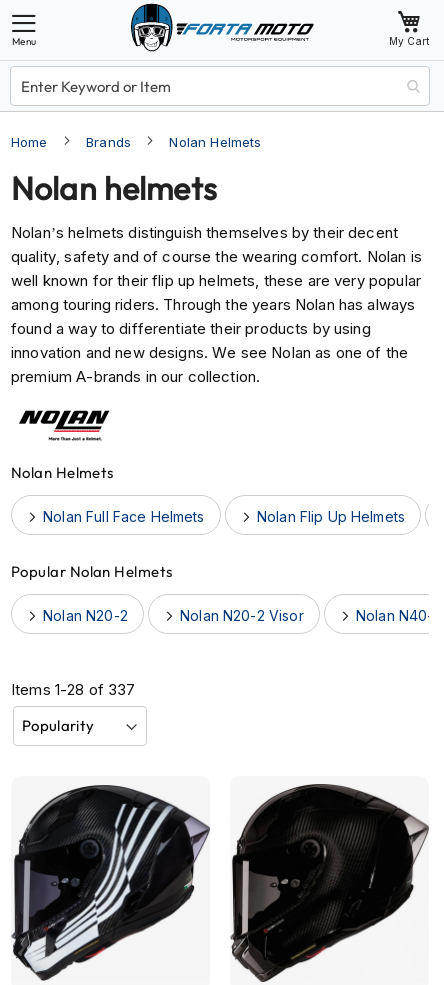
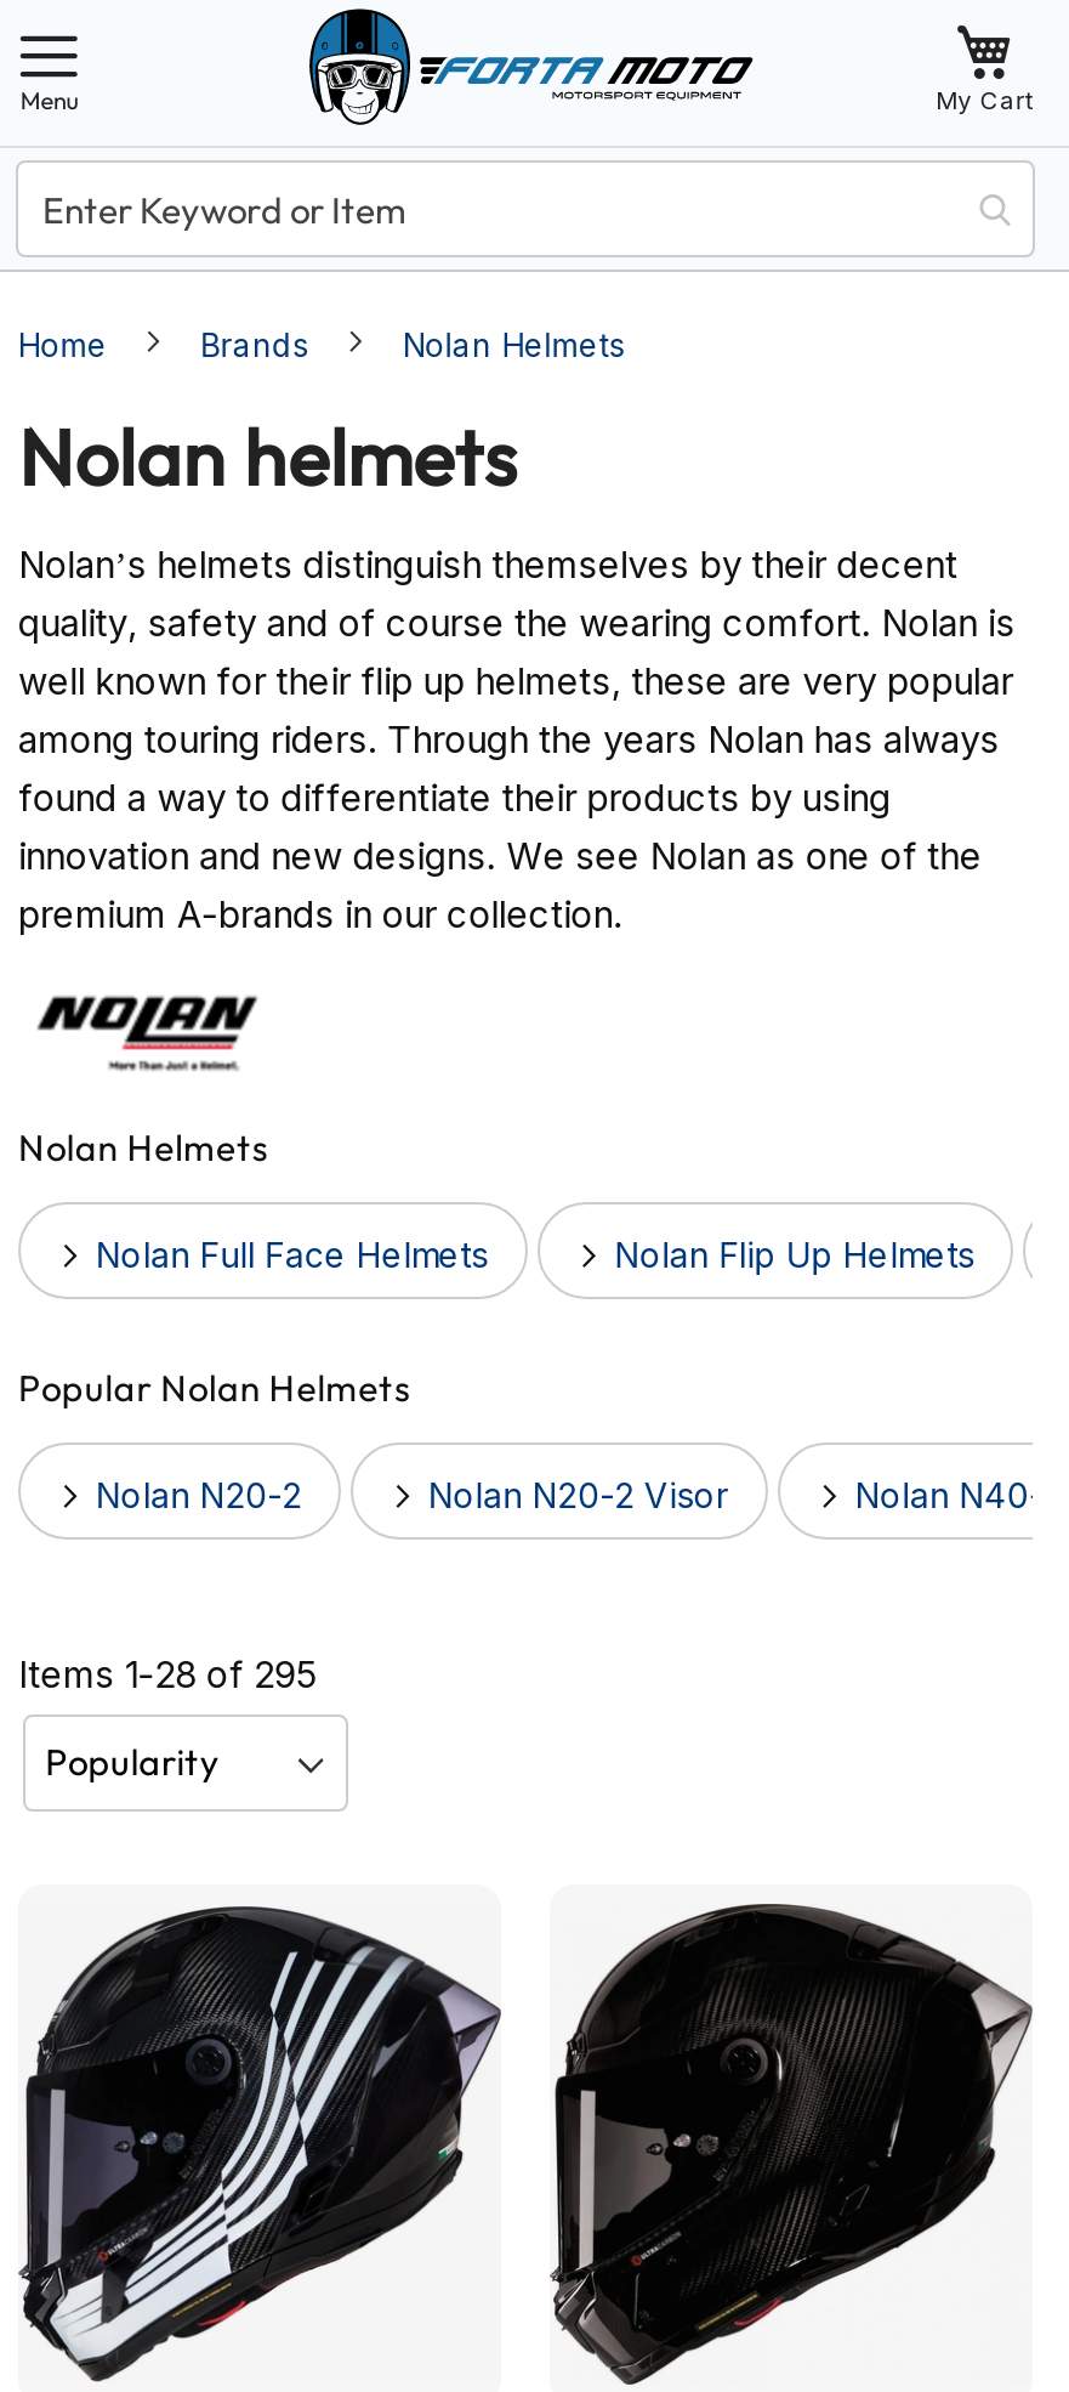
- Items 1-28 of 337
+ Items 1-28 of 295
